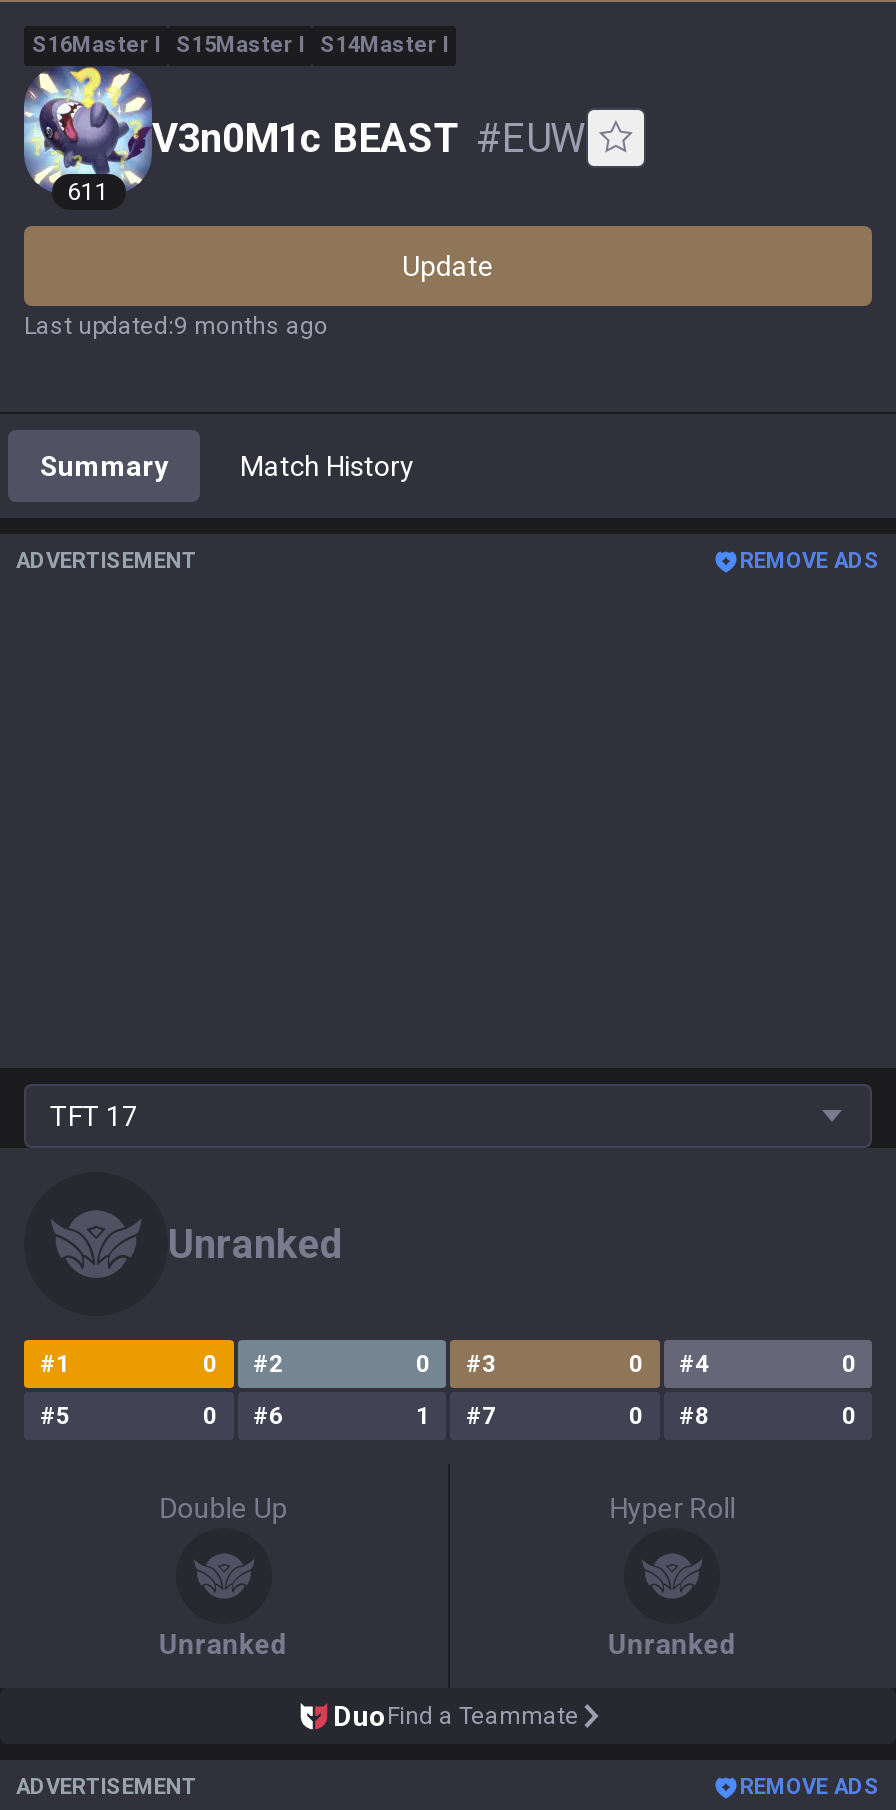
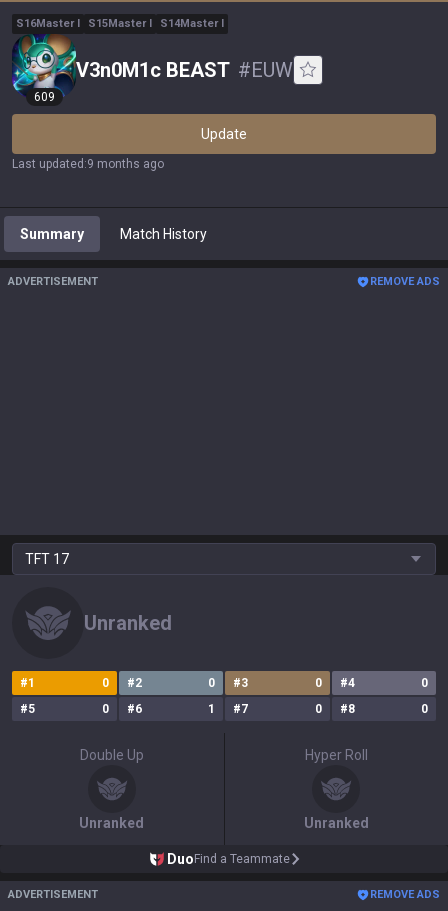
- [image]
- 611
+ [image]
+ 609
